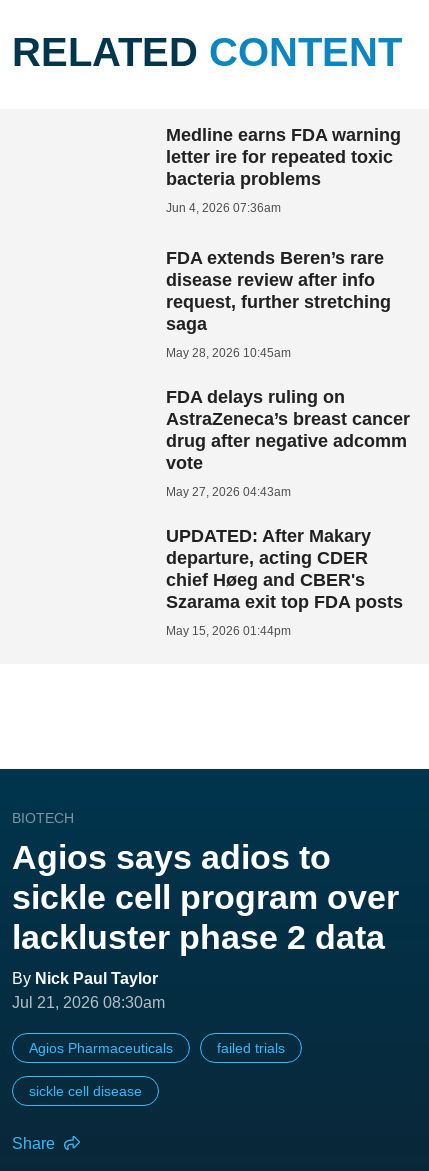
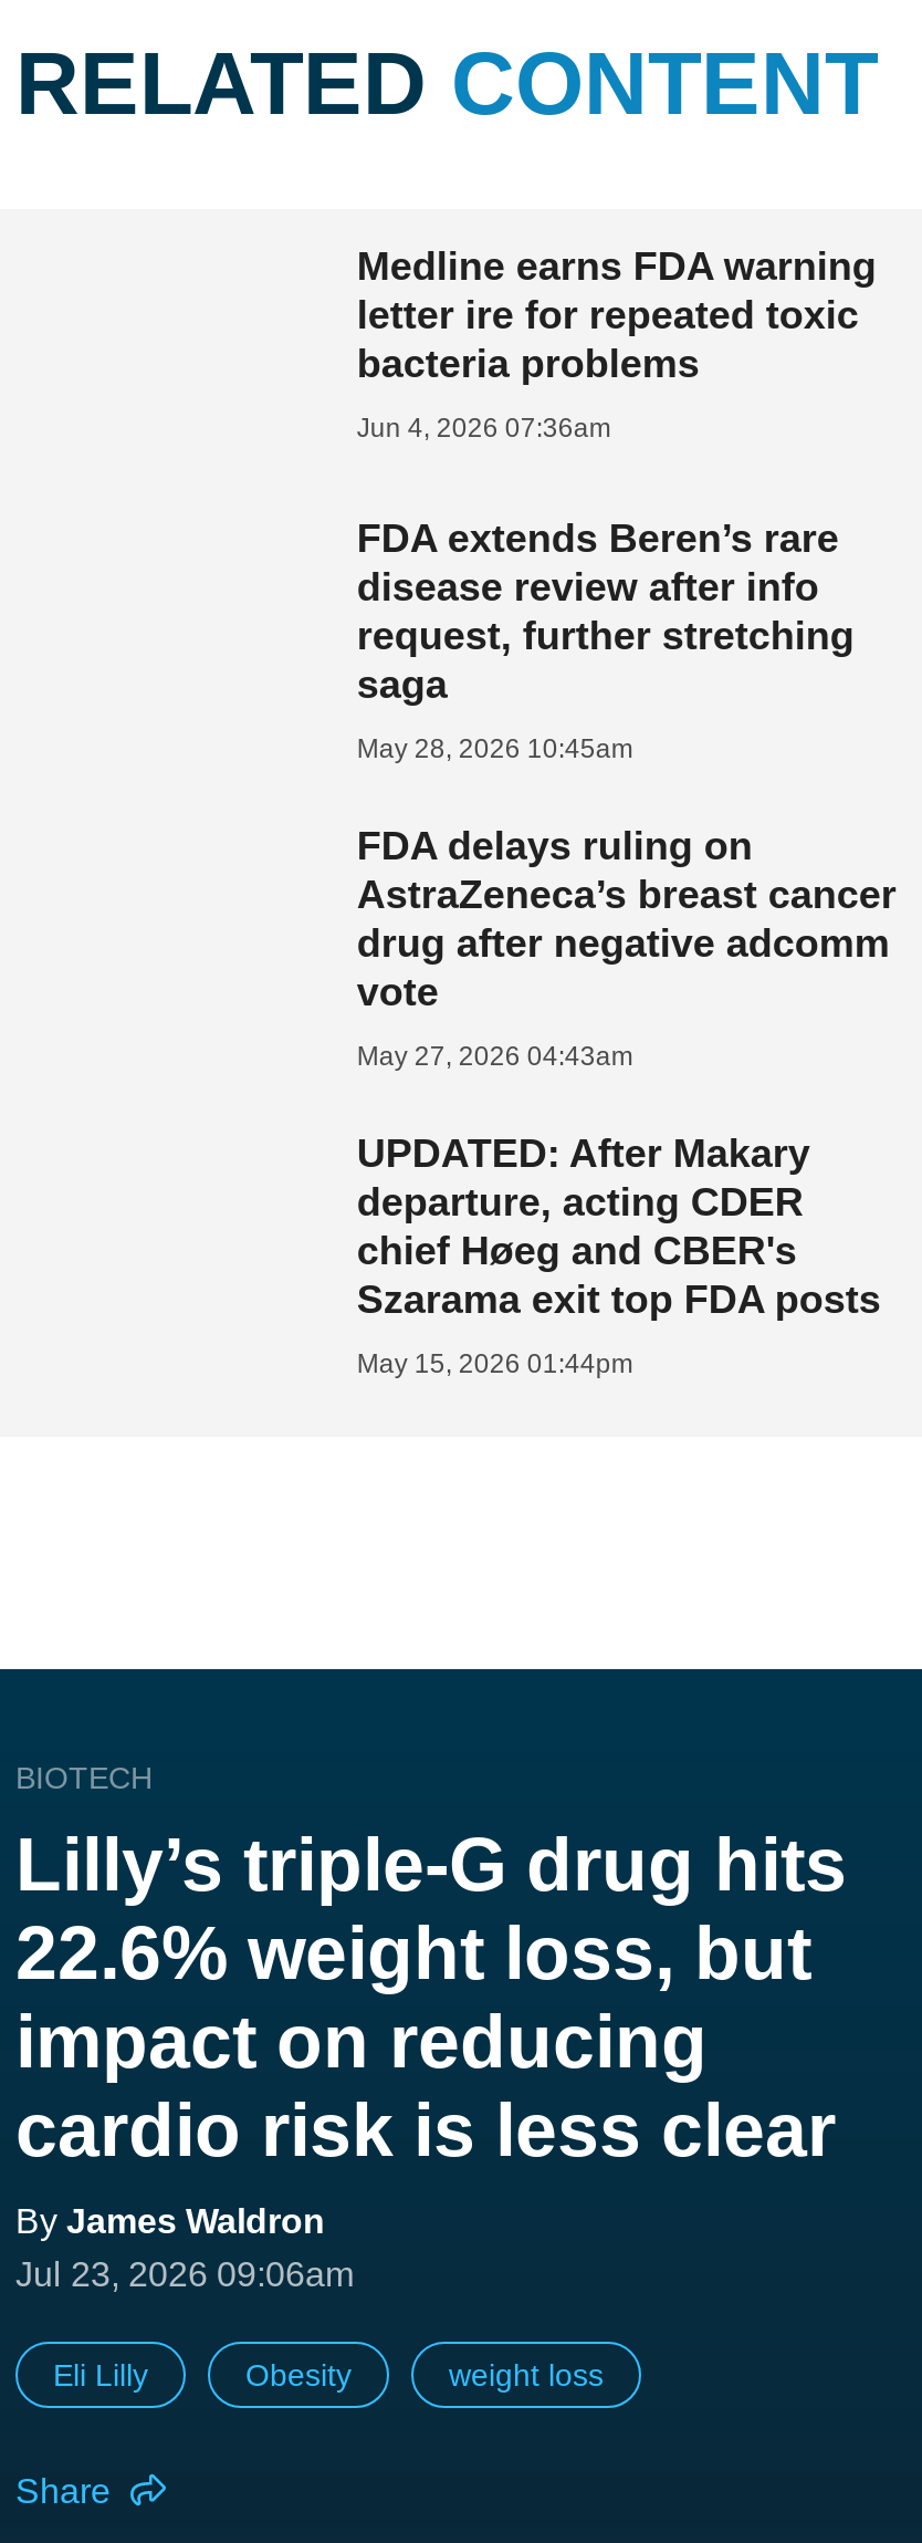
- Agios says adios to
- sickle cell program over
- lackluster phase 2 data
- By Nick Paul Taylor
- Jul 21, 2026 08:30am
- Agios Pharmaceuticals
- failed trials
- sickle cell disease
+ Lilly’s triple-G drug hits
+ 22.6% weight loss, but
+ impact on reducing
+ cardio risk is less clear
+ By James Waldron
+ Jul 23, 2026 09:06am
+ Eli Lilly
+ Obesity
+ weight loss
